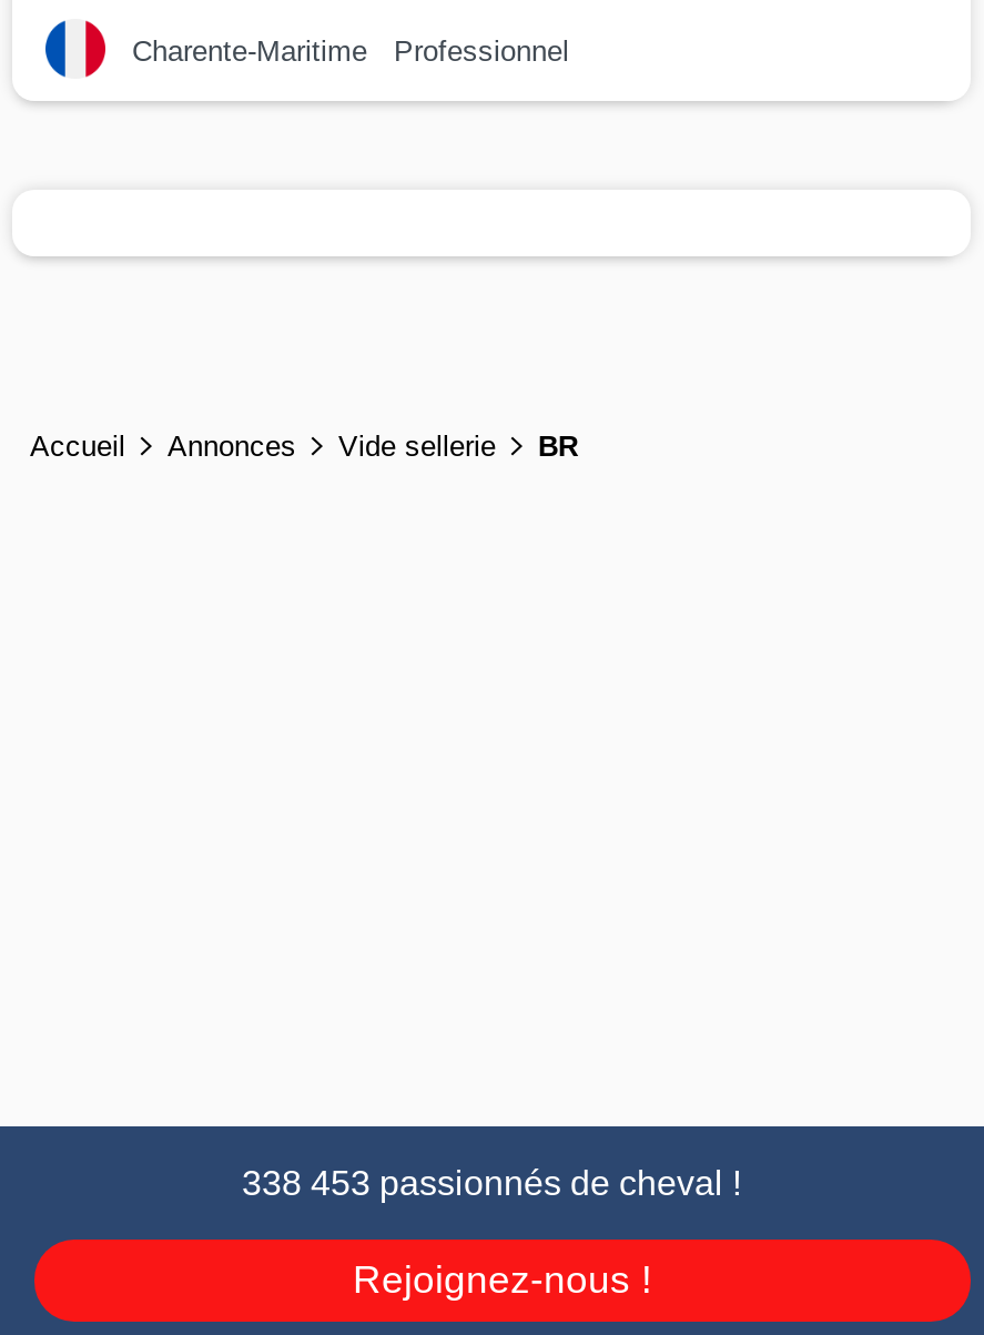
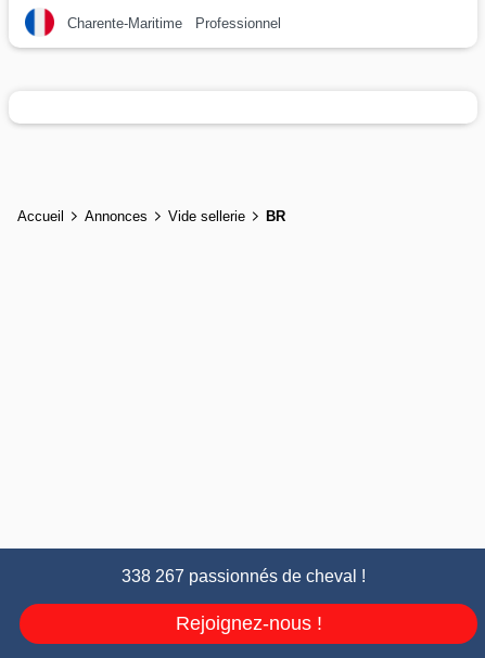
- 338 453 passionnés de cheval !
+ 338 267 passionnés de cheval !
